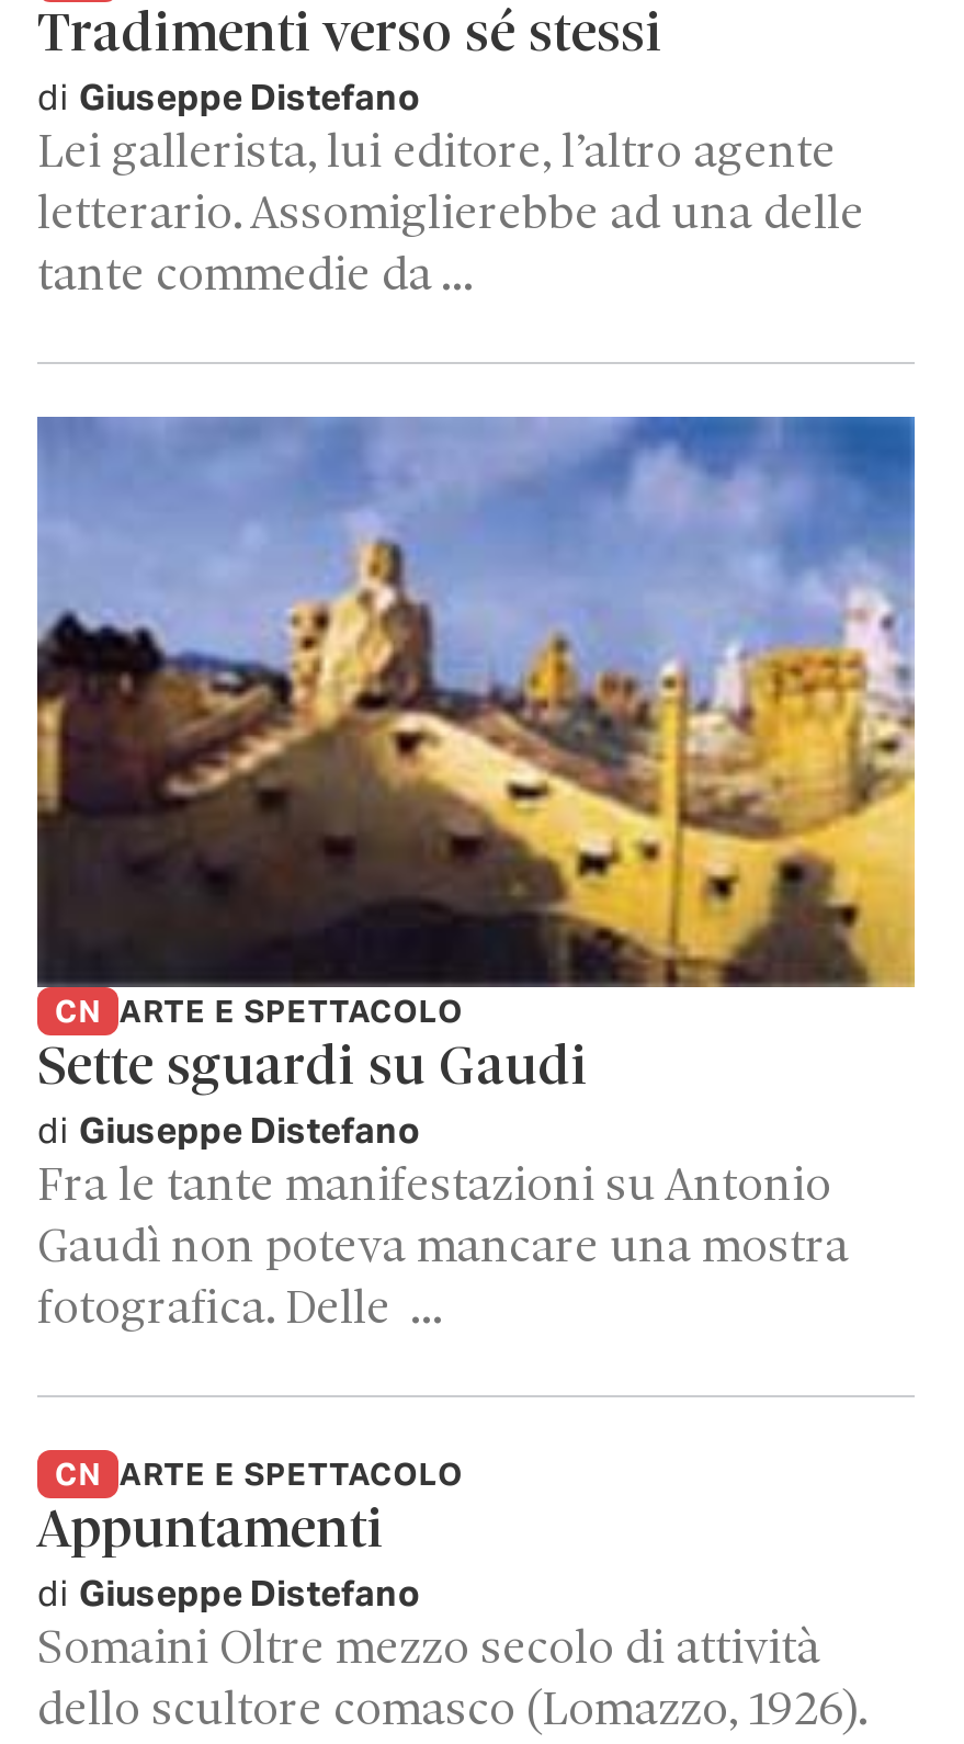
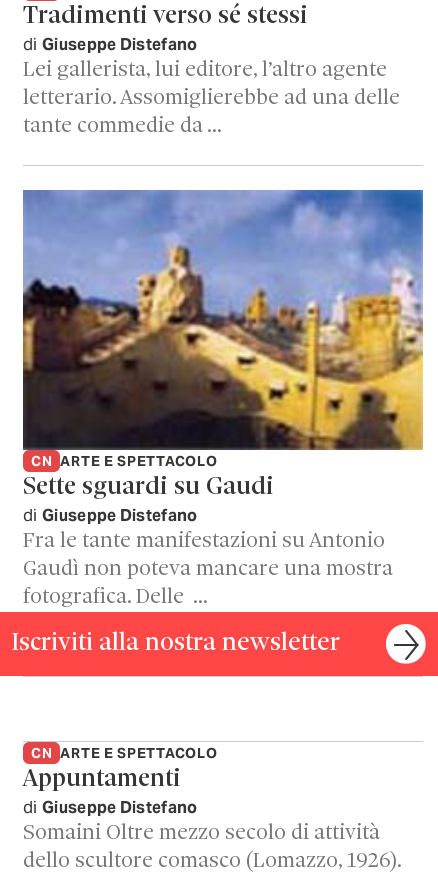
+ Iscriviti alla nostra newsletter
